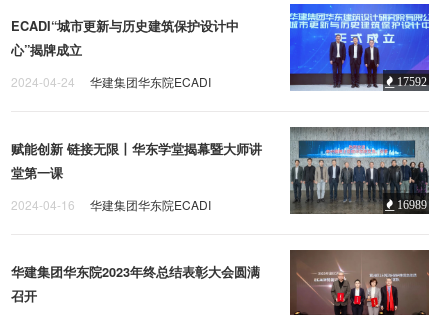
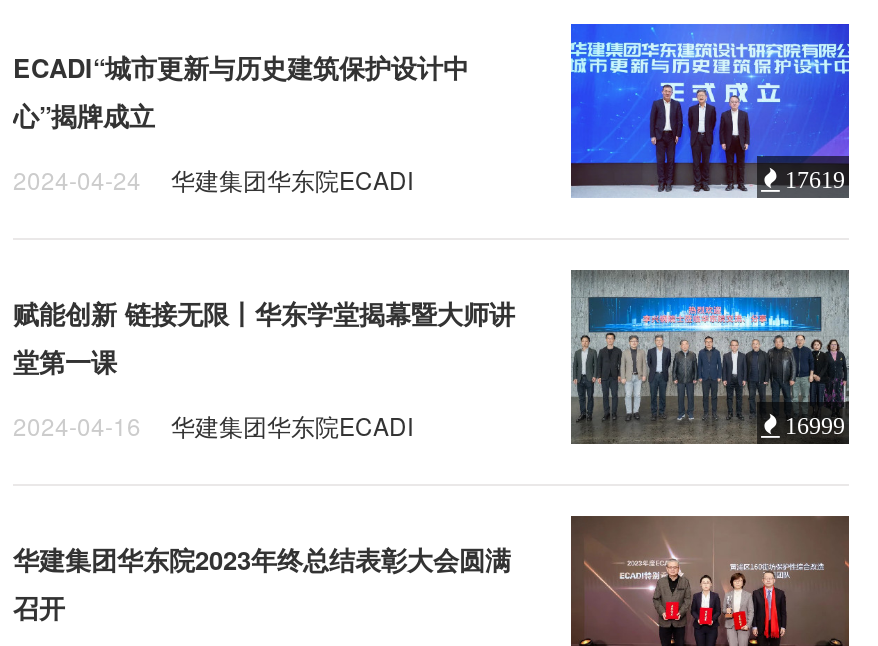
- 17592
+ 17619

- 16989
+ 16999
